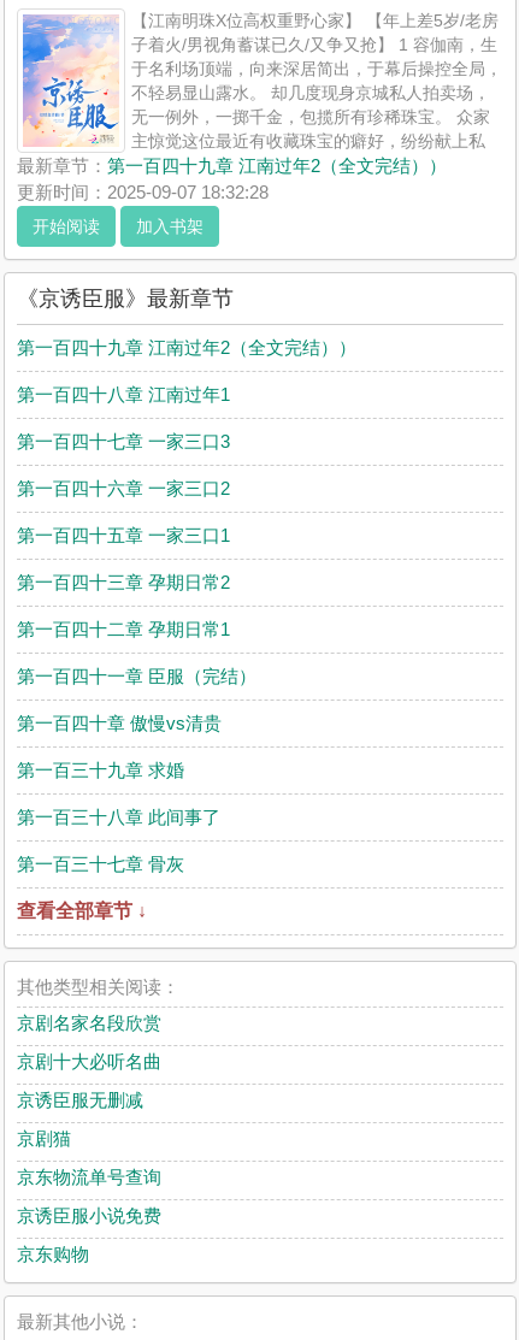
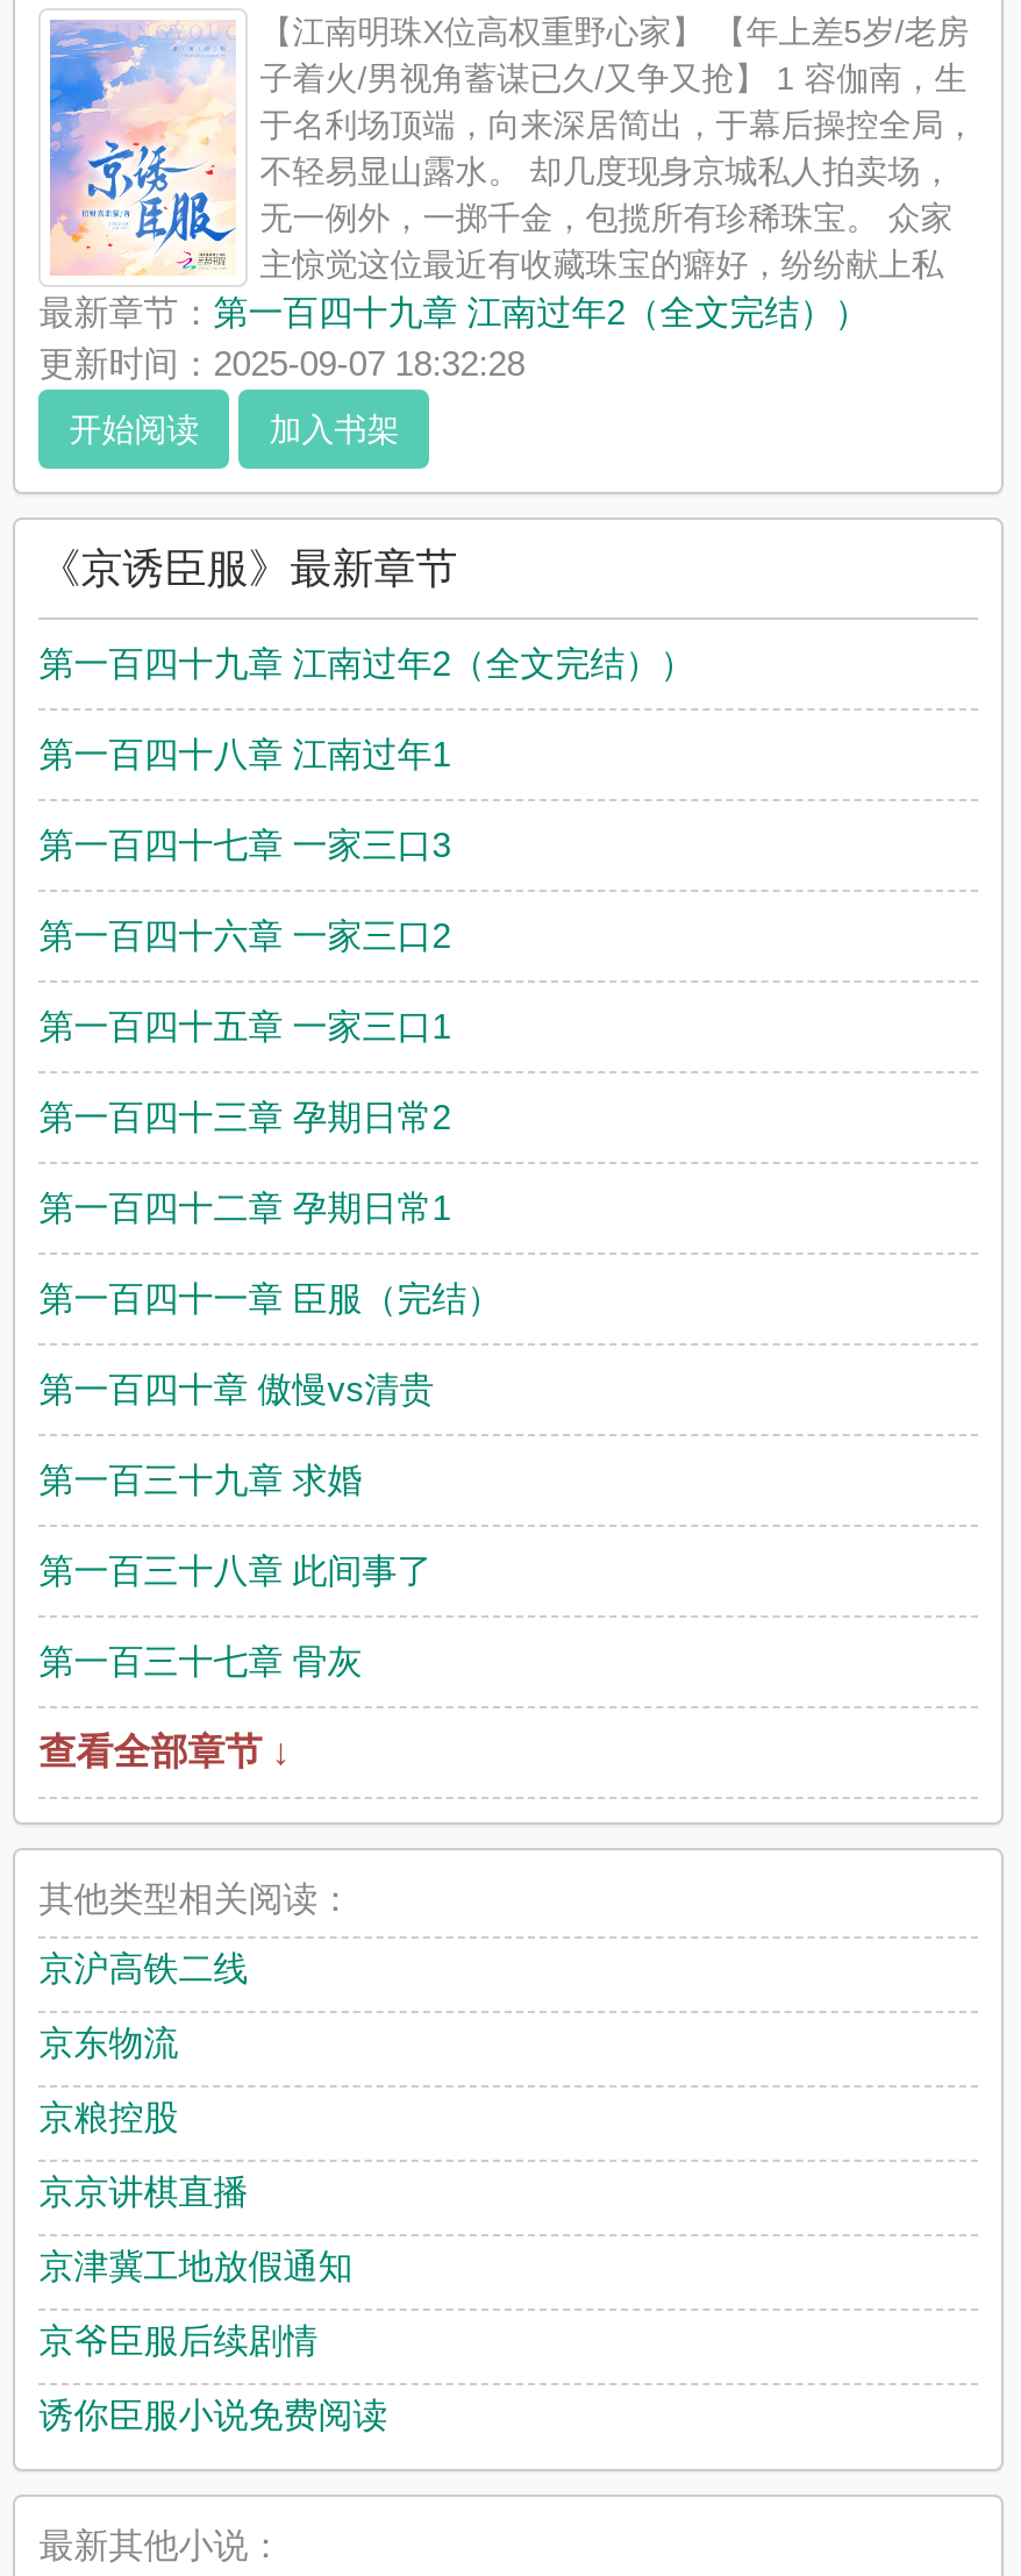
- 京剧名家名段欣赏
+ 京沪高铁二线

- 京剧十大必听名曲
+ 京东物流

- 京诱臣服无删减
+ 京粮控股

- 京剧猫
+ 京京讲棋直播

- 京东物流单号查询
+ 京津冀工地放假通知

- 京诱臣服小说免费
+ 京爷臣服后续剧情

- 京东购物
+ 诱你臣服小说免费阅读
